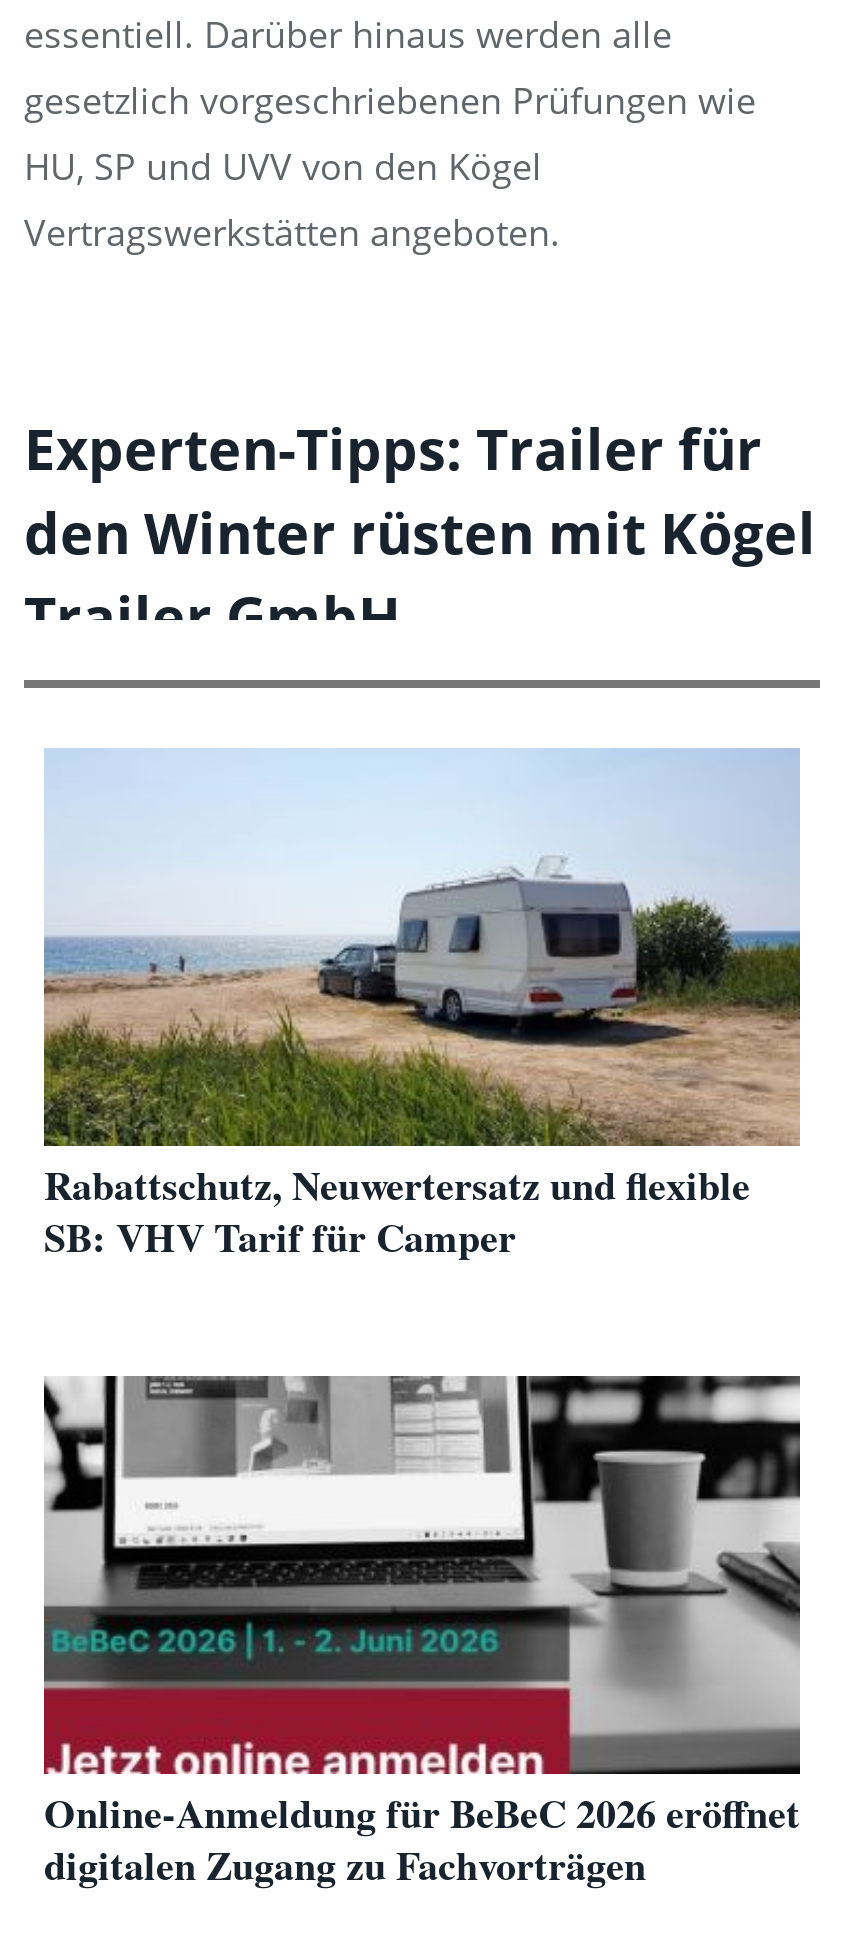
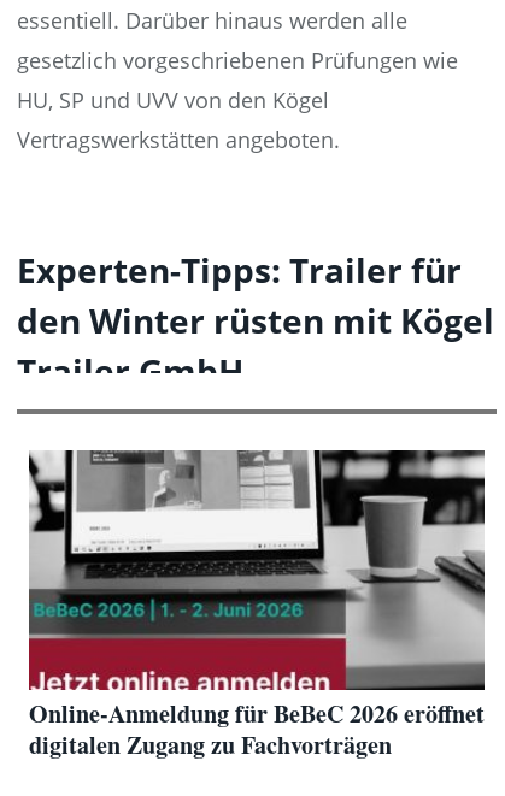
- [image]
- Rabattschutz, Neuwertersatz und flexible
- SB: VHV Tarif für Camper
